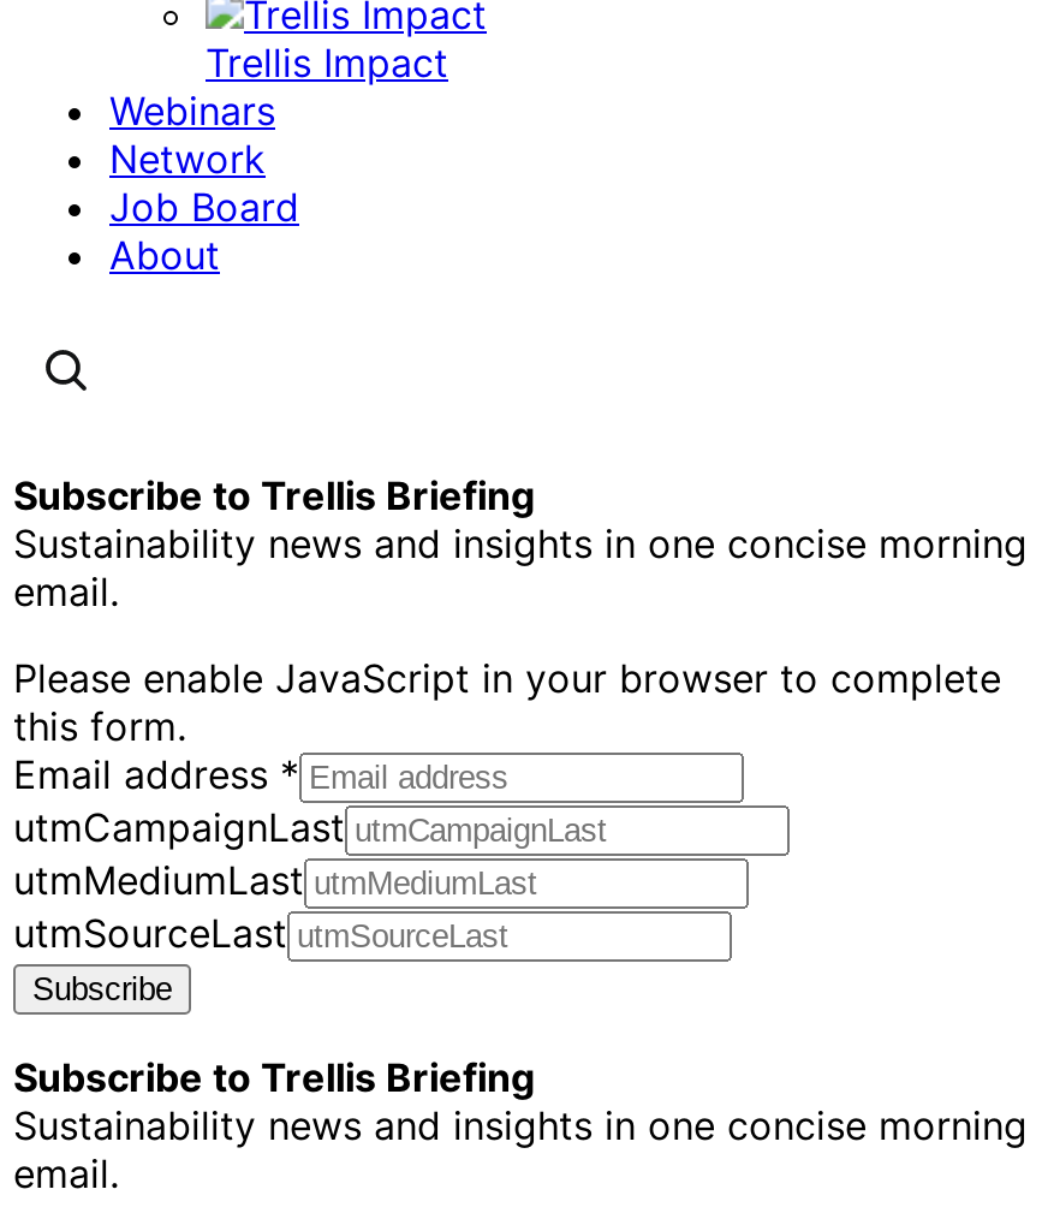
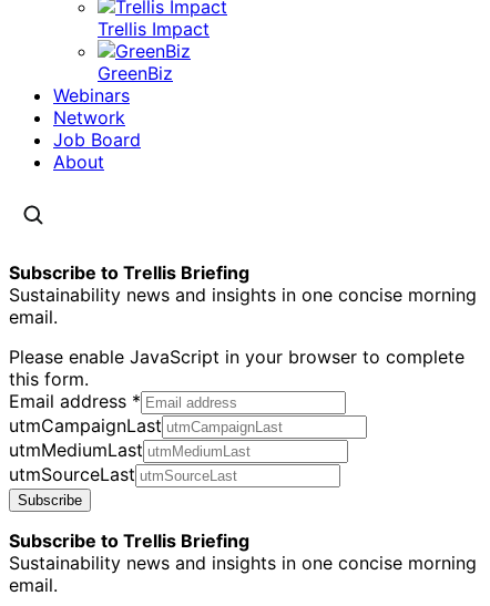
+ GreenBiz
